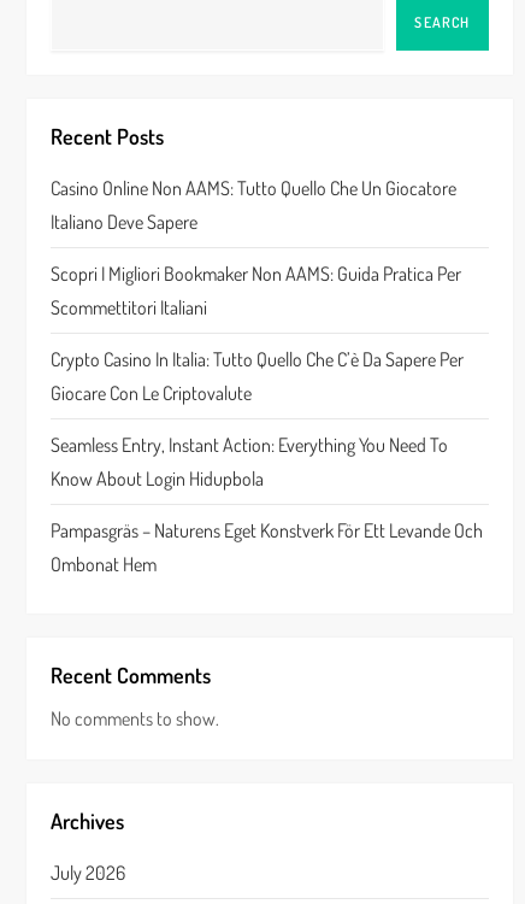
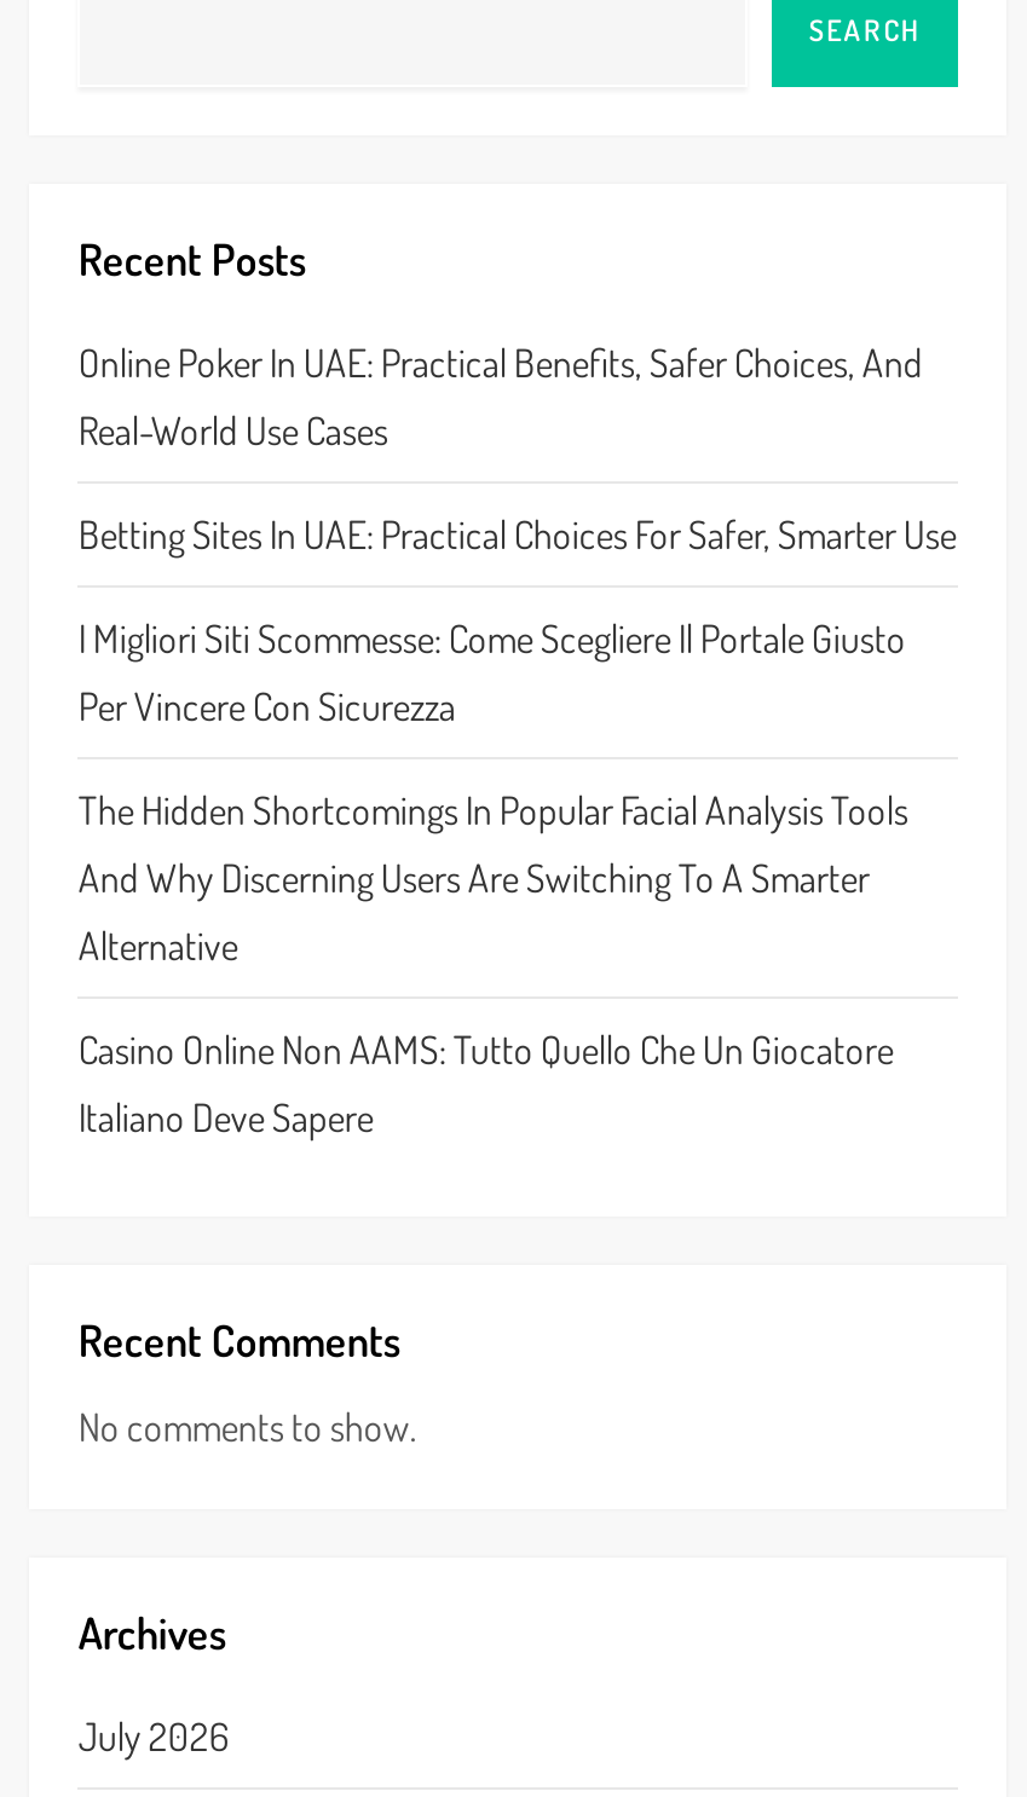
+ Online Poker In UAE: Practical Benefits, Safer Choices, And
+ Real-World Use Cases
+ Betting Sites In UAE: Practical Choices For Safer, Smarter Use
+ I Migliori Siti Scommesse: Come Scegliere Il Portale Giusto
+ Per Vincere Con Sicurezza
+ The Hidden Shortcomings In Popular Facial Analysis Tools
+ And Why Discerning Users Are Switching To A Smarter
+ Alternative

moved down: Casino Online Non AAMS: Tutto Quello Che Un Giocatore | Italiano Deve Sapere

- Scopri I Migliori Bookmaker Non AAMS: Guida Pratica Per
- Scommettitori Italiani
- Crypto Casino In Italia: Tutto Quello Che C’è Da Sapere Per
- Giocare Con Le Criptovalute
- Seamless Entry, Instant Action: Everything You Need To
- Know About Login Hidupbola
- Pampasgräs – Naturens Eget Konstverk För Ett Levande Och
- Ombonat Hem
